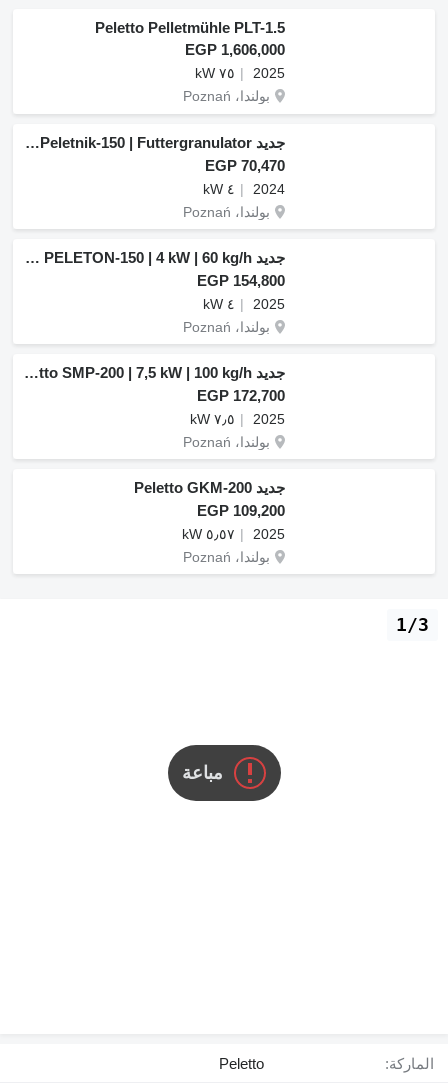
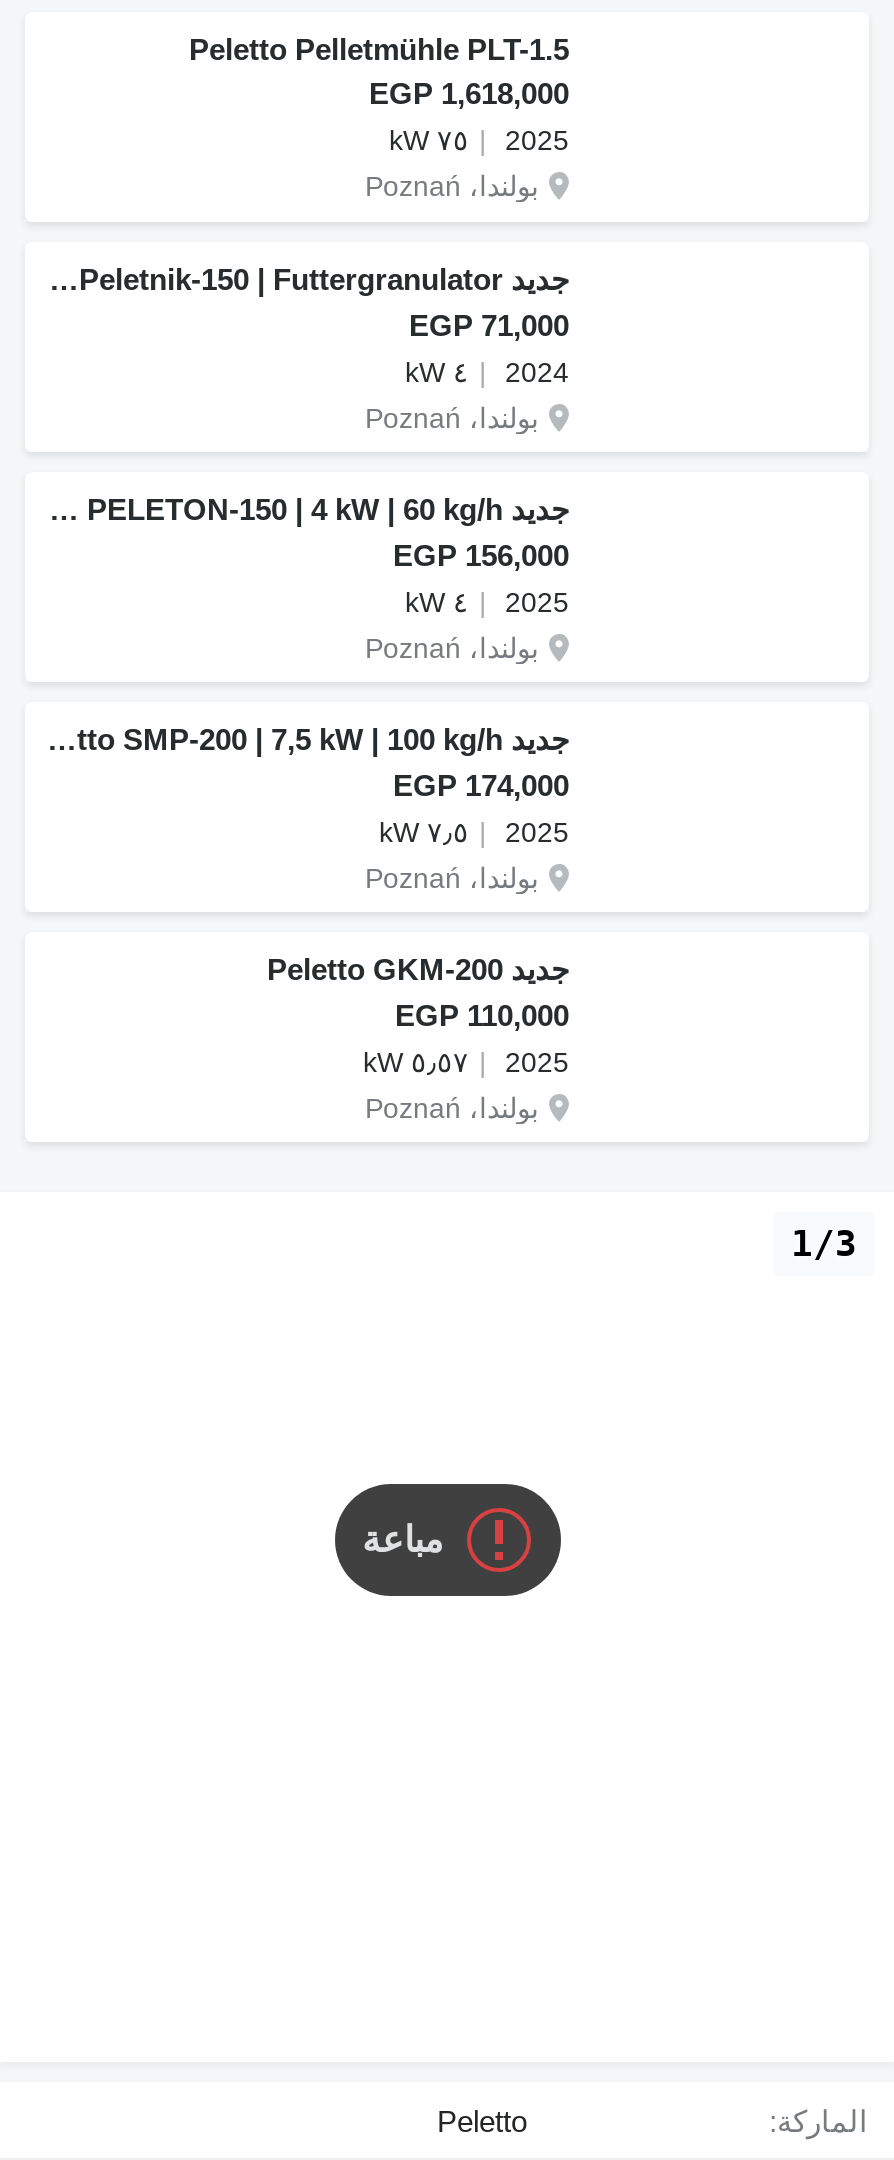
- EGP 1,606,000
+ EGP 1,618,000

- EGP 70,470
+ EGP 71,000

- EGP 154,800
+ EGP 156,000

- EGP 172,700
+ EGP 174,000

- EGP 109,200
+ EGP 110,000
